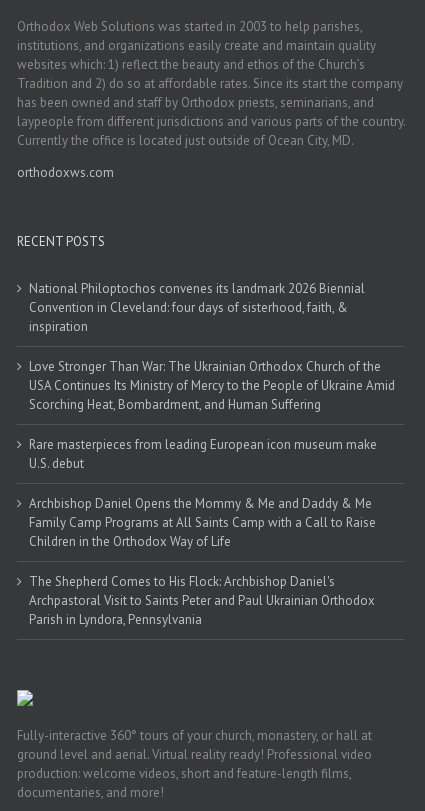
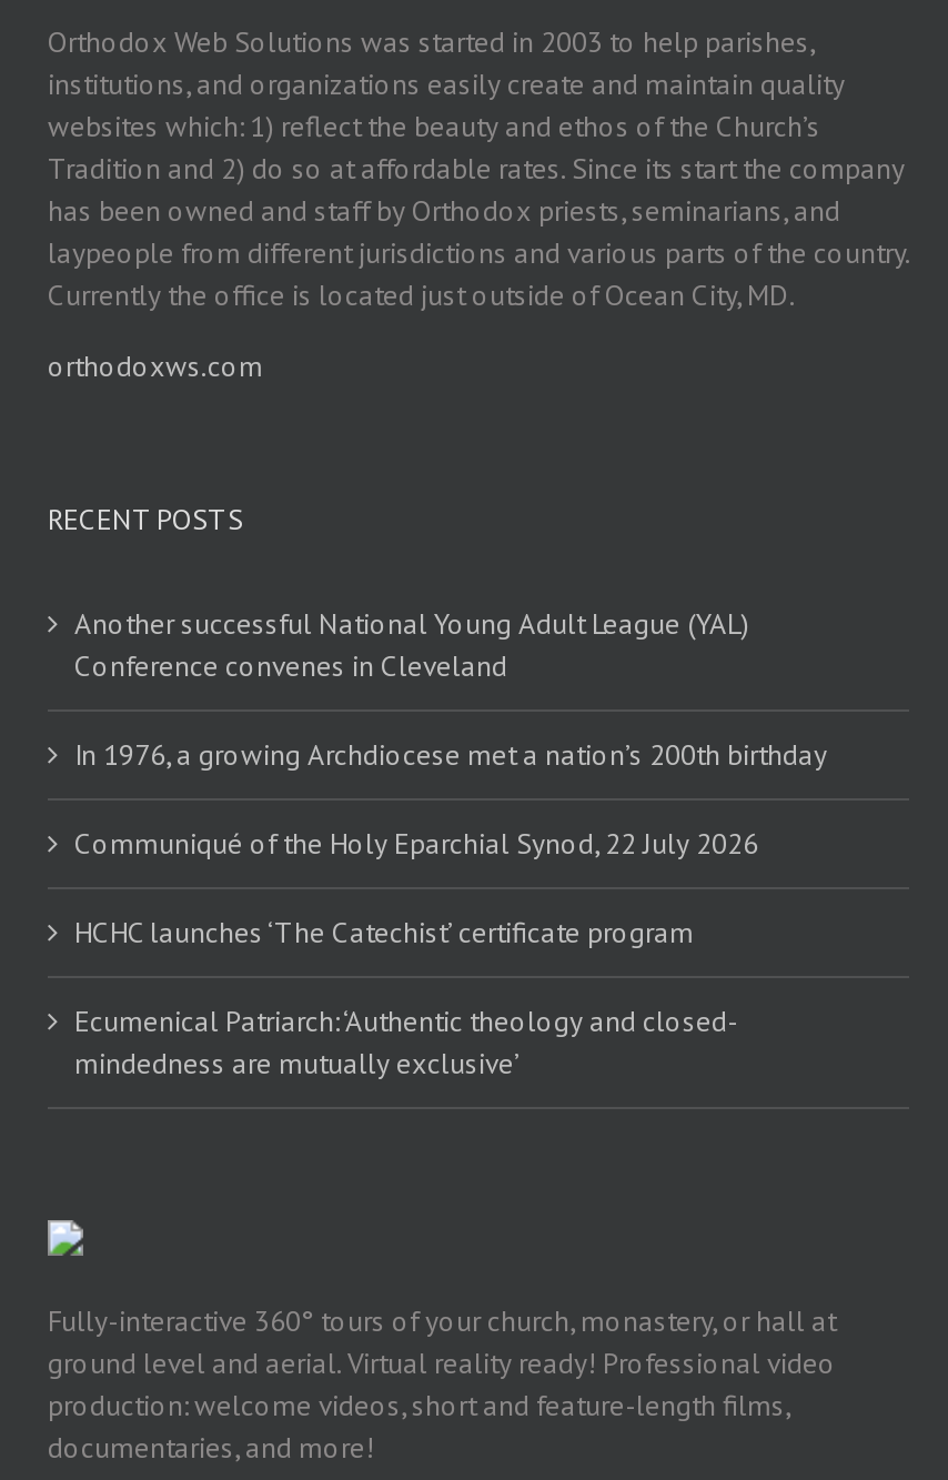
- National Philoptochos convenes its landmark 2026 Biennial
- Convention in Cleveland: four days of sisterhood, faith, &
- inspiration
+ Another successful National Young Adult League (YAL)
+ Conference convenes in Cleveland

- Love Stronger Than War: The Ukrainian Orthodox Church of the
- USA Continues Its Ministry of Mercy to the People of Ukraine Amid
- Scorching Heat, Bombardment, and Human Suffering
+ In 1976, a growing Archdiocese met a nation’s 200th birthday

- Rare masterpieces from leading European icon museum make
- U.S. debut
+ Communiqué of the Holy Eparchial Synod, 22 July 2026

- Archbishop Daniel Opens the Mommy & Me and Daddy & Me
- Family Camp Programs at All Saints Camp with a Call to Raise
- Children in the Orthodox Way of Life
+ HCHC launches ‘The Catechist’ certificate program

- The Shepherd Comes to His Flock: Archbishop Daniel's
- Archpastoral Visit to Saints Peter and Paul Ukrainian Orthodox
- Parish in Lyndora, Pennsylvania
+ Ecumenical Patriarch: ‘Authentic theology and closed-
+ mindedness are mutually exclusive’
